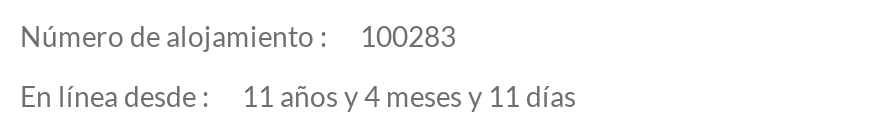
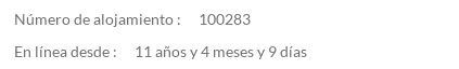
- 11 años y 4 meses y 11 días
+ 11 años y 4 meses y 9 días
